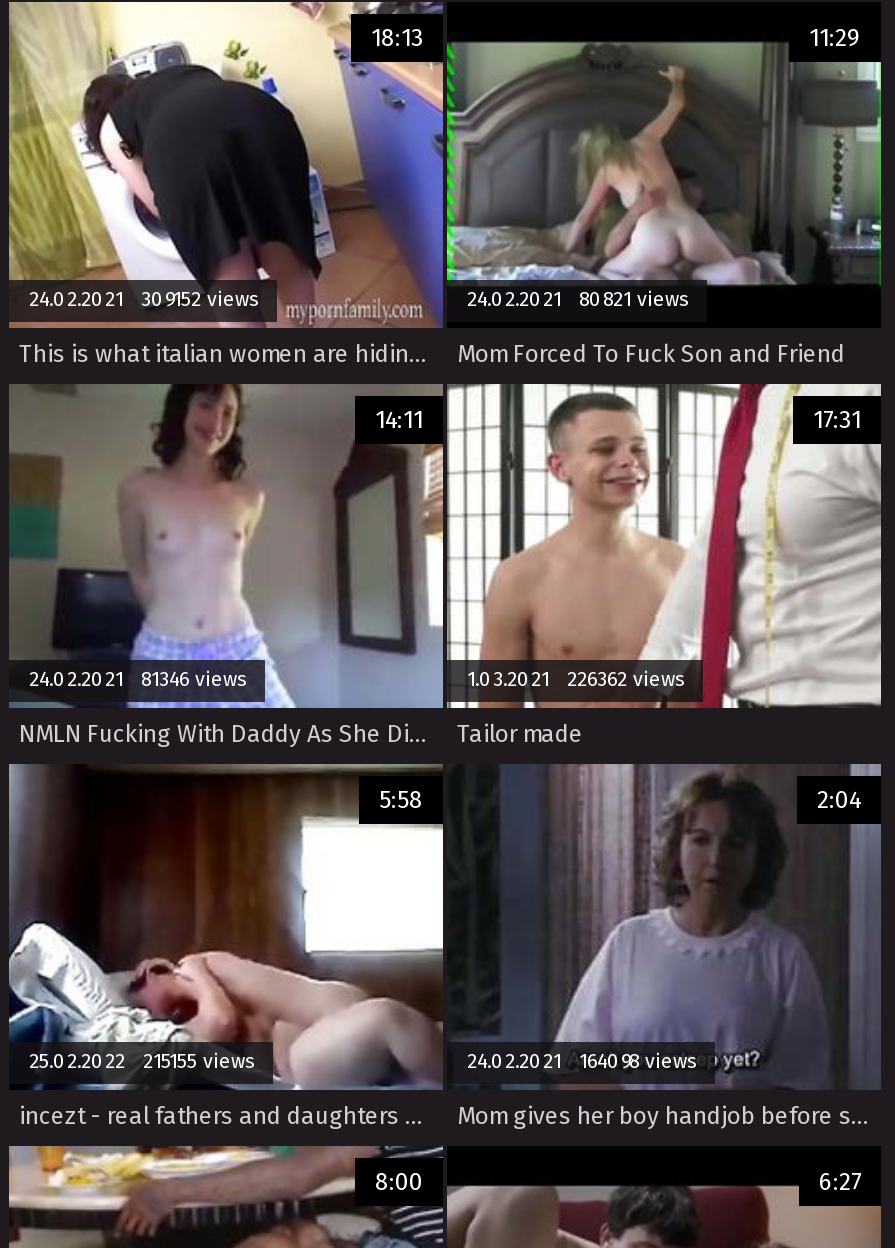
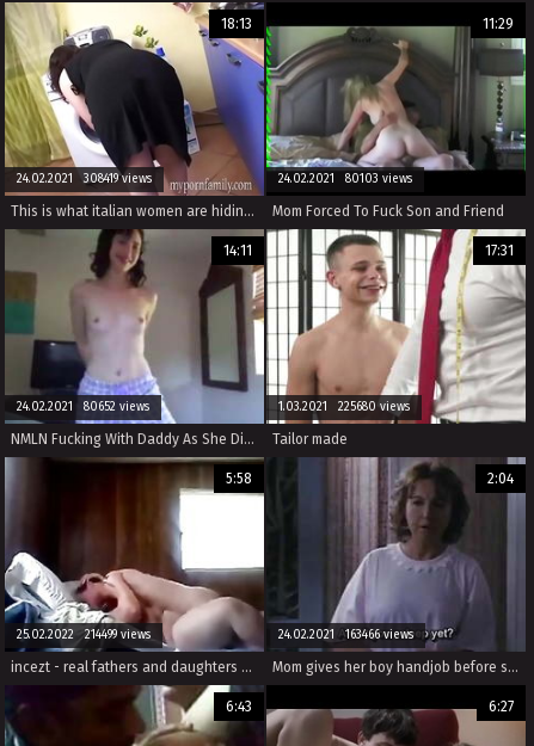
- 24.02.2021 309152 views
+ 24.02.2021 308419 views

- 24.02.2021 80821 views
+ 24.02.2021 80103 views

- 24.02.2021 81346 views
+ 24.02.2021 80652 views

- 1.03.2021 226362 views
+ 1.03.2021 225680 views

- 25.02.2022 215155 views
+ 25.02.2022 214499 views

- 24.02.2021 164098 views
+ 24.02.2021 163466 views

- 8:00
+ 6:43
